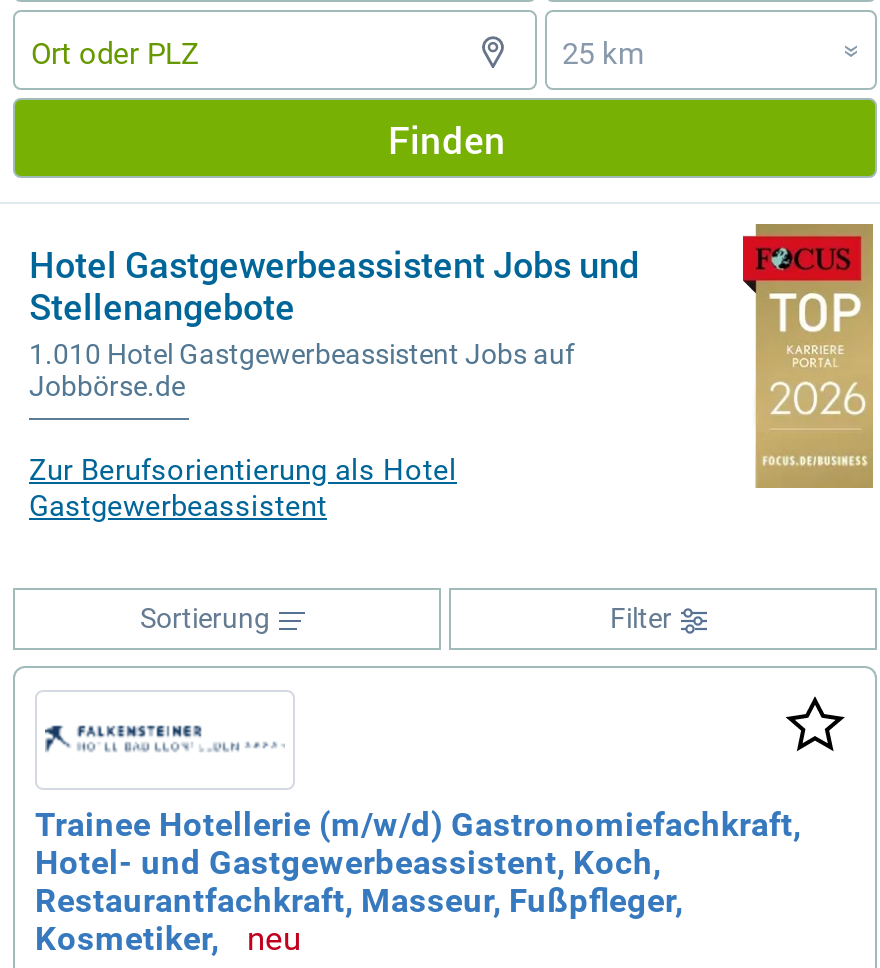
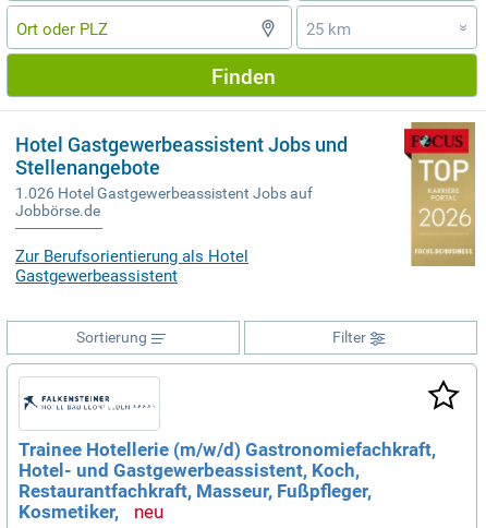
- 1.010 Hotel Gastgewerbeassistent Jobs auf
+ 1.026 Hotel Gastgewerbeassistent Jobs auf
